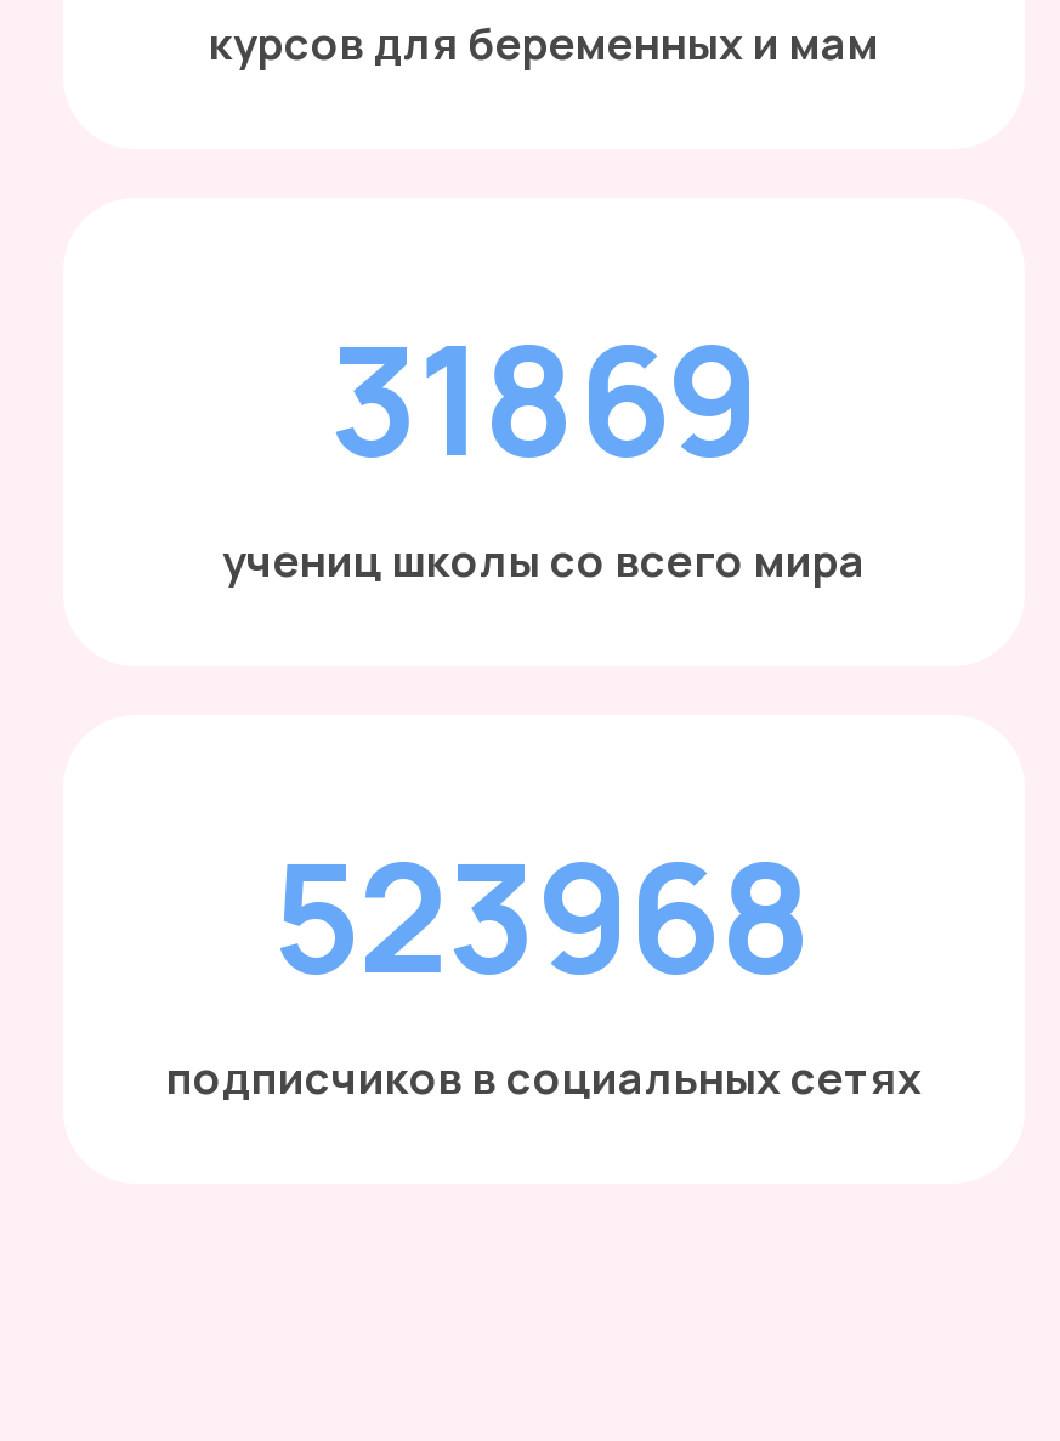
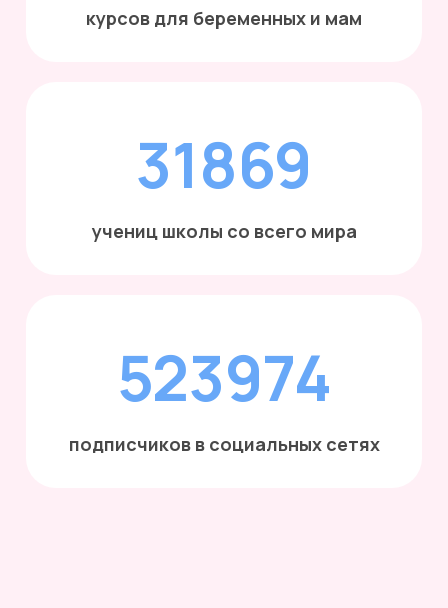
- 523968
+ 523974
